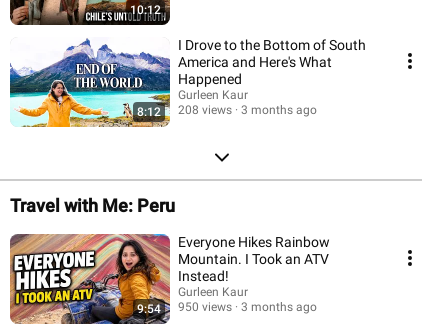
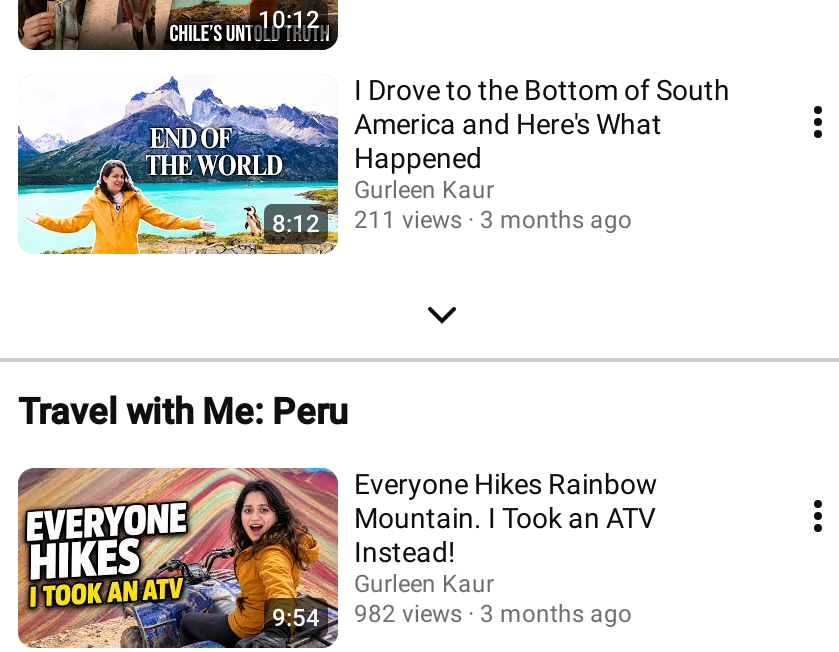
- 8:12 208 views 3 months ago
+ 8:12 211 views 3 months ago

- 9:54 950 views 3 months ago
+ 9:54 982 views 3 months ago
